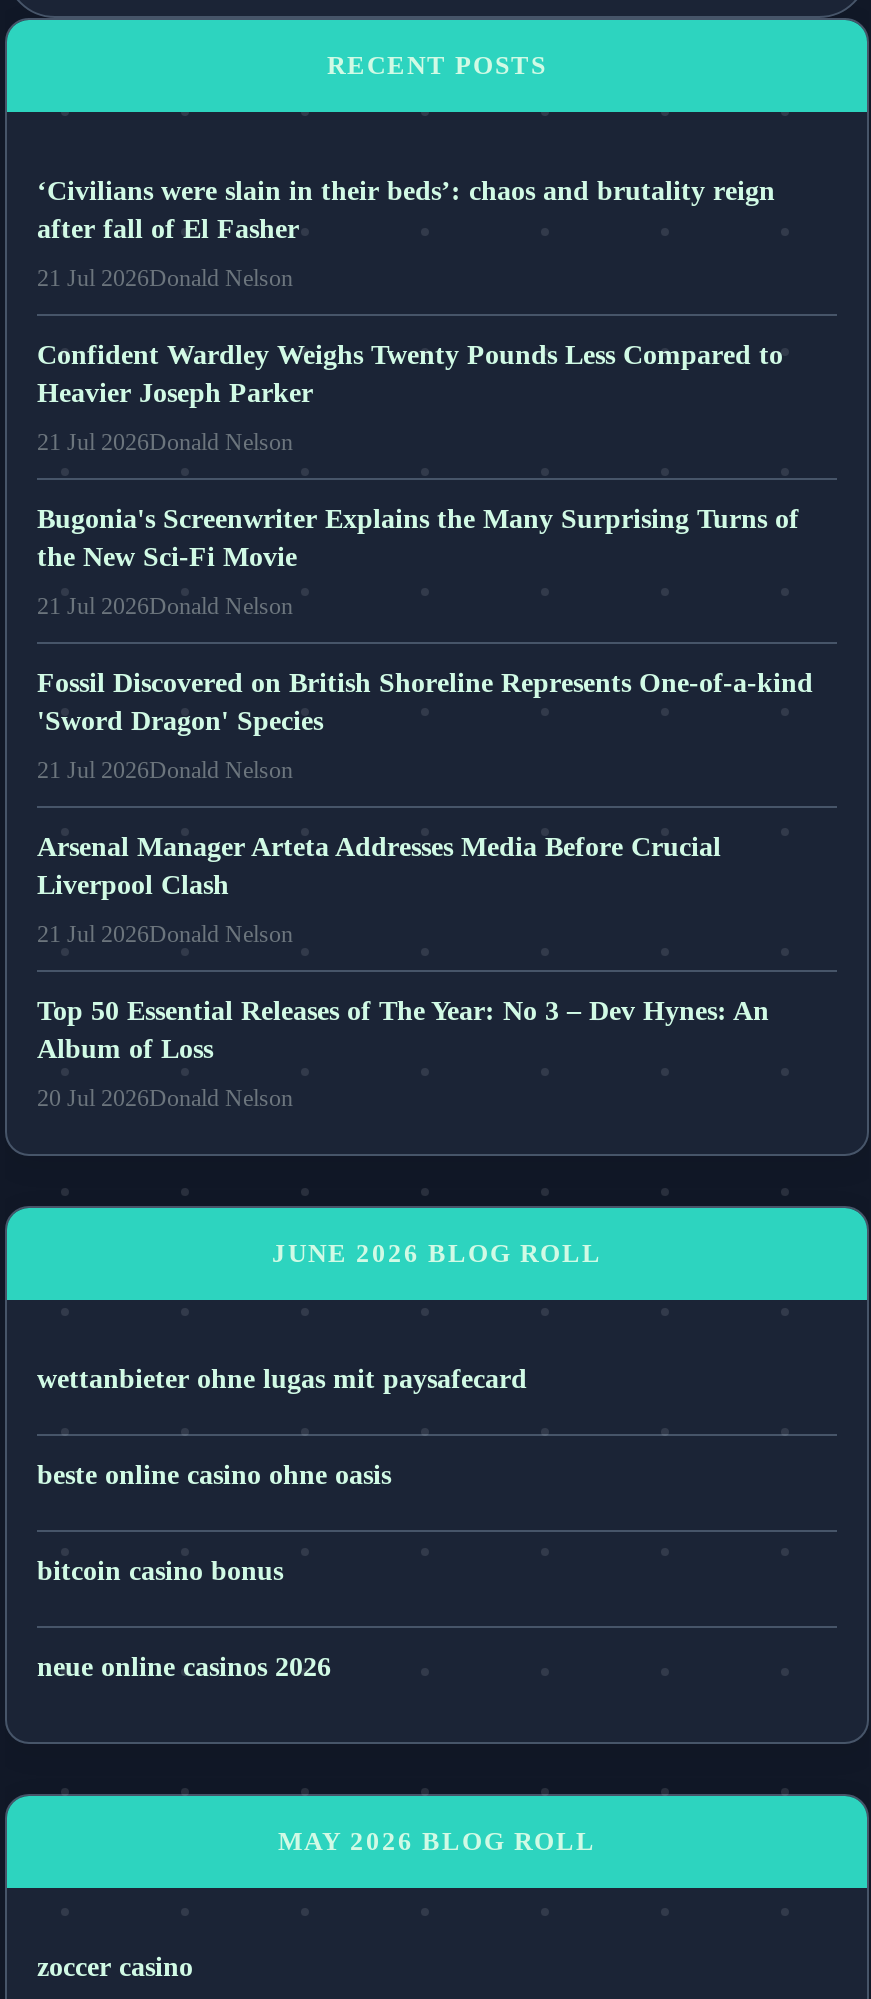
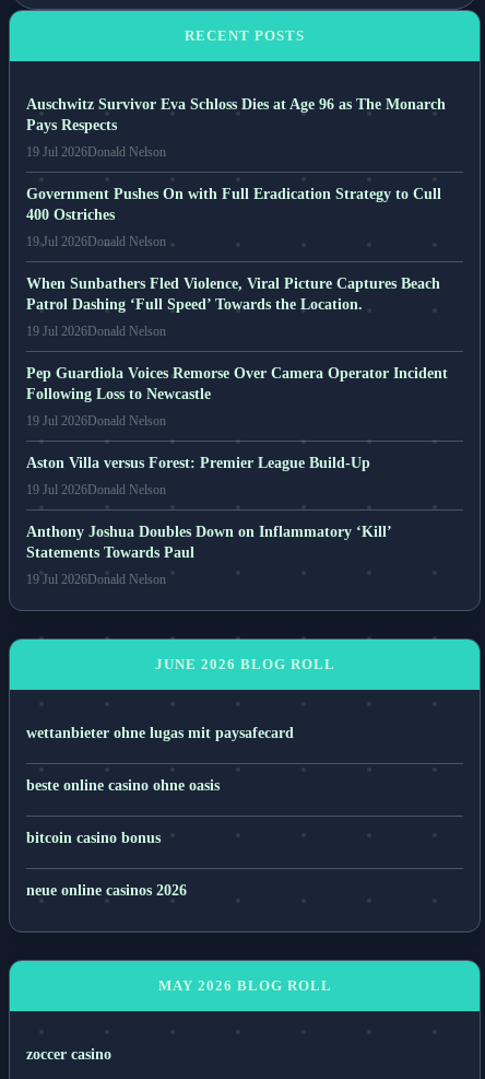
- ‘Civilians were slain in their beds’: chaos and brutality reign
- after fall of El Fasher
+ Auschwitz Survivor Eva Schloss Dies at Age 96 as The Monarch
+ Pays Respects

- 21 Jul 2026Donald Nelson
+ 19 Jul 2026Donald Nelson

- Confident Wardley Weighs Twenty Pounds Less Compared to
- Heavier Joseph Parker
+ Government Pushes On with Full Eradication Strategy to Cull
+ 400 Ostriches

- 21 Jul 2026Donald Nelson
+ 19 Jul 2026Donald Nelson

- Bugonia's Screenwriter Explains the Many Surprising Turns of
- the New Sci-Fi Movie
+ When Sunbathers Fled Violence, Viral Picture Captures Beach
+ Patrol Dashing ‘Full Speed’ Towards the Location.

- 21 Jul 2026Donald Nelson
+ 19 Jul 2026Donald Nelson

- Fossil Discovered on British Shoreline Represents One-of-a-kind
- 'Sword Dragon' Species
+ Pep Guardiola Voices Remorse Over Camera Operator Incident
+ Following Loss to Newcastle

- 21 Jul 2026Donald Nelson
+ 19 Jul 2026Donald Nelson

- Arsenal Manager Arteta Addresses Media Before Crucial
- Liverpool Clash
+ Aston Villa versus Forest: Premier League Build-Up

- 21 Jul 2026Donald Nelson
+ 19 Jul 2026Donald Nelson

- Top 50 Essential Releases of The Year: No 3 – Dev Hynes: An
- Album of Loss
+ Anthony Joshua Doubles Down on Inflammatory ‘Kill’
+ Statements Towards Paul

- 20 Jul 2026Donald Nelson
+ 19 Jul 2026Donald Nelson
